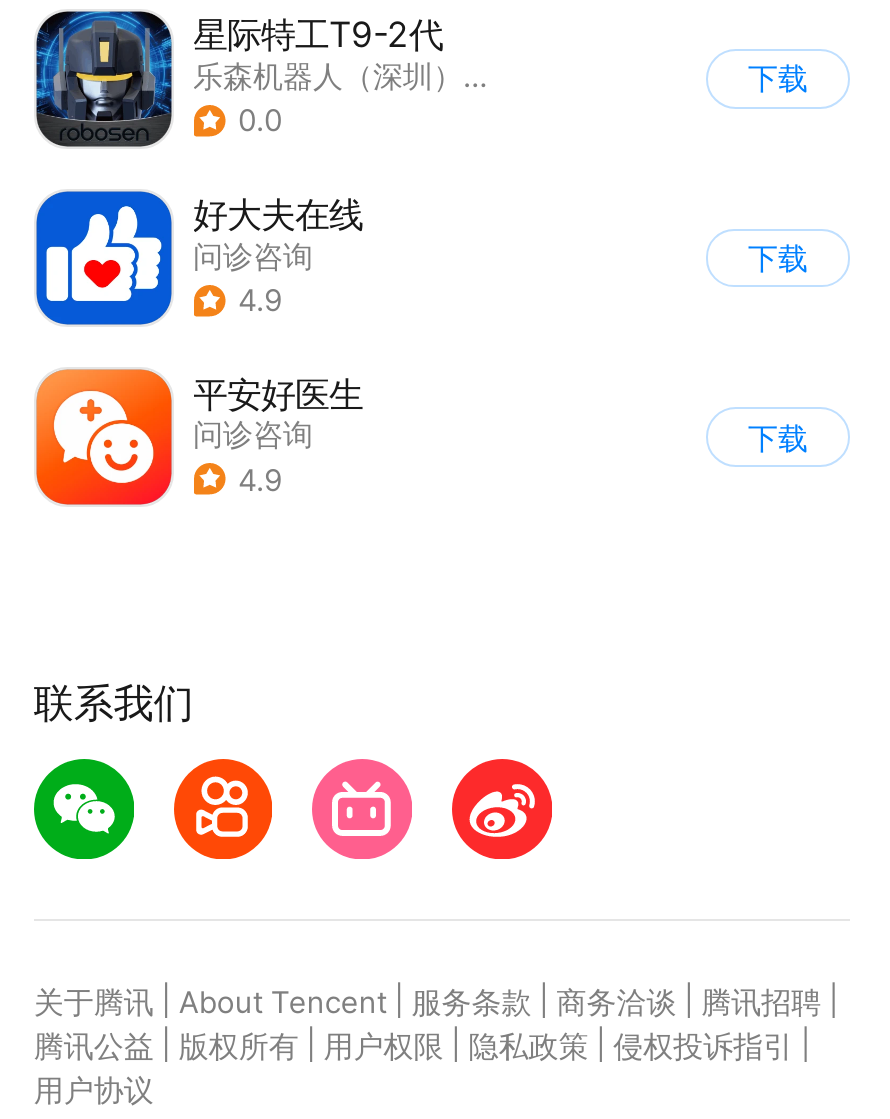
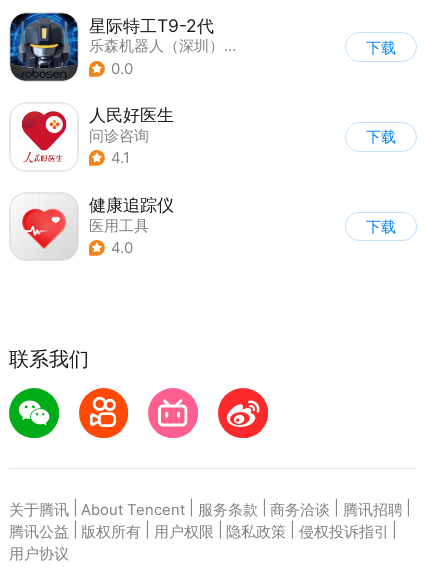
- [image]
- 好大夫在线
+ [image]
+ 人民好医生

- 4.9
+ 4.1

- [image]
- 平安好医生
- 问诊咨询
- 4.9
+ [image]
+ 健康追踪仪
+ 医用工具
+ 4.0
